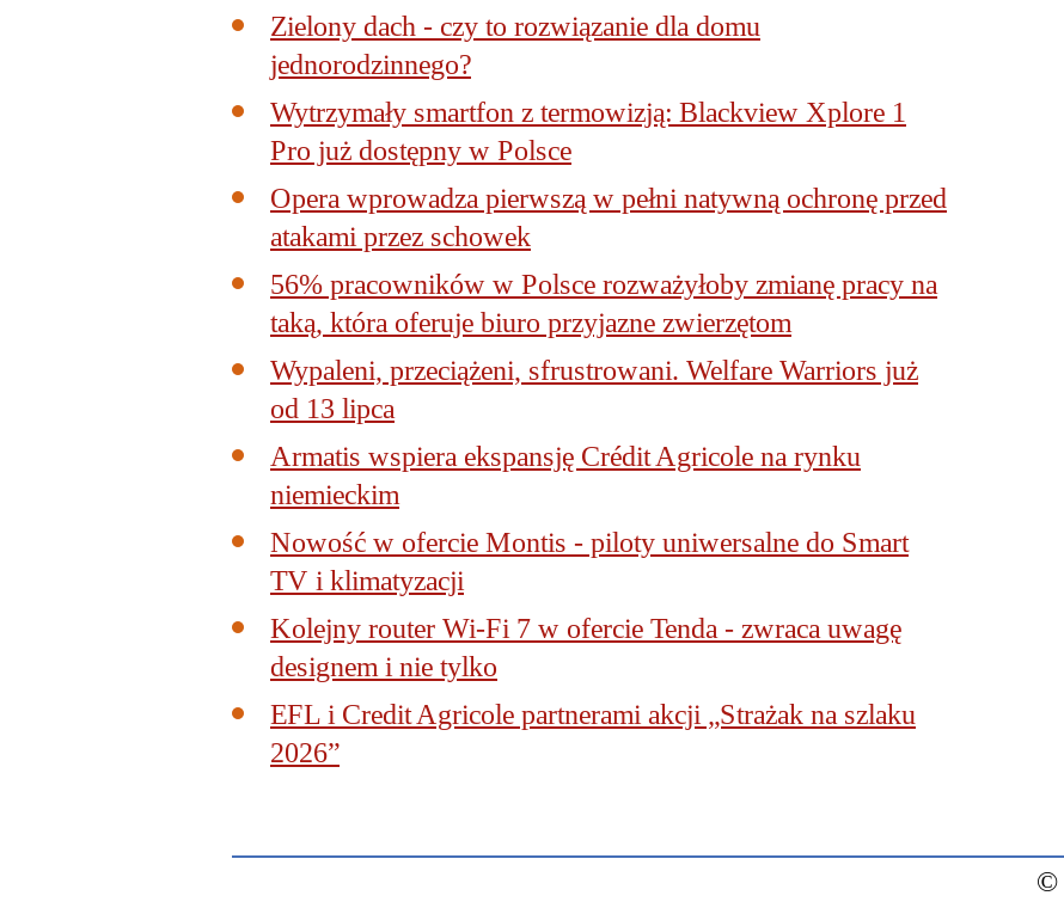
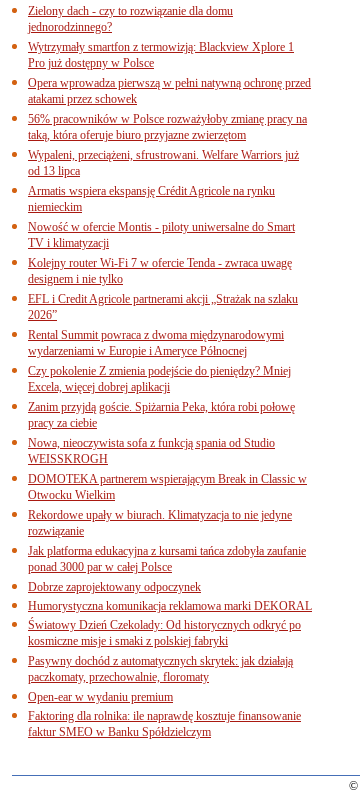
+ Rental Summit powraca z dwoma międzynarodowymi
+ wydarzeniami w Europie i Ameryce Północnej
+ Czy pokolenie Z zmienia podejście do pieniędzy? Mniej
+ Excela, więcej dobrej aplikacji
+ Zanim przyjdą goście. Spiżarnia Peka, która robi połowę
+ pracy za ciebie
+ Nowa, nieoczywista sofa z funkcją spania od Studio
+ WEISSKROGH
+ DOMOTEKA partnerem wspierającym Break in Classic w
+ Otwocku Wielkim
+ Rekordowe upały w biurach. Klimatyzacja to nie jedyne
+ rozwiązanie
+ Jak platforma edukacyjna z kursami tańca zdobyła zaufanie
+ ponad 3000 par w całej Polsce
+ Dobrze zaprojektowany odpoczynek
+ Humorystyczna komunikacja reklamowa marki DEKORAL
+ Światowy Dzień Czekolady: Od historycznych odkryć po
+ kosmiczne misje i smaki z polskiej fabryki
+ Pasywny dochód z automatycznych skrytek: jak działają
+ paczkomaty, przechowalnie, floromaty
+ Open-ear w wydaniu premium
+ Faktoring dla rolnika: ile naprawdę kosztuje finansowanie
+ faktur SMEO w Banku Spółdzielczym
